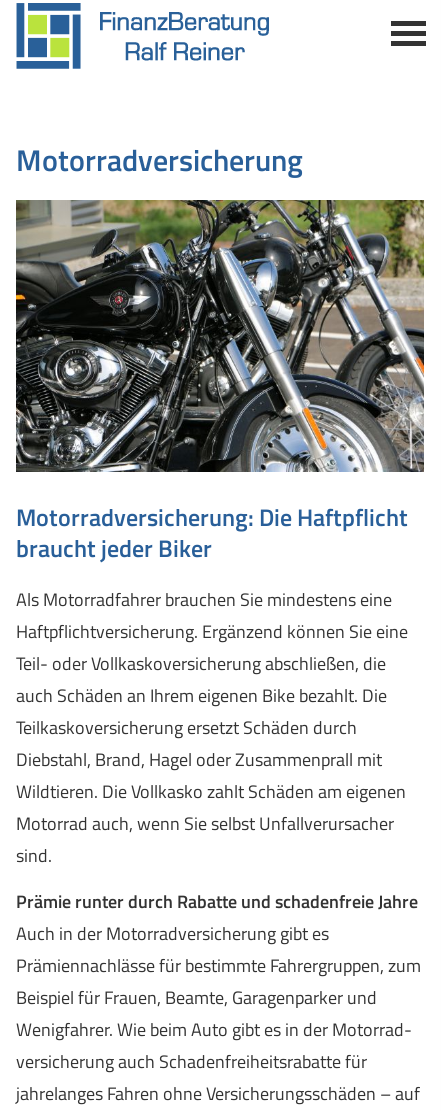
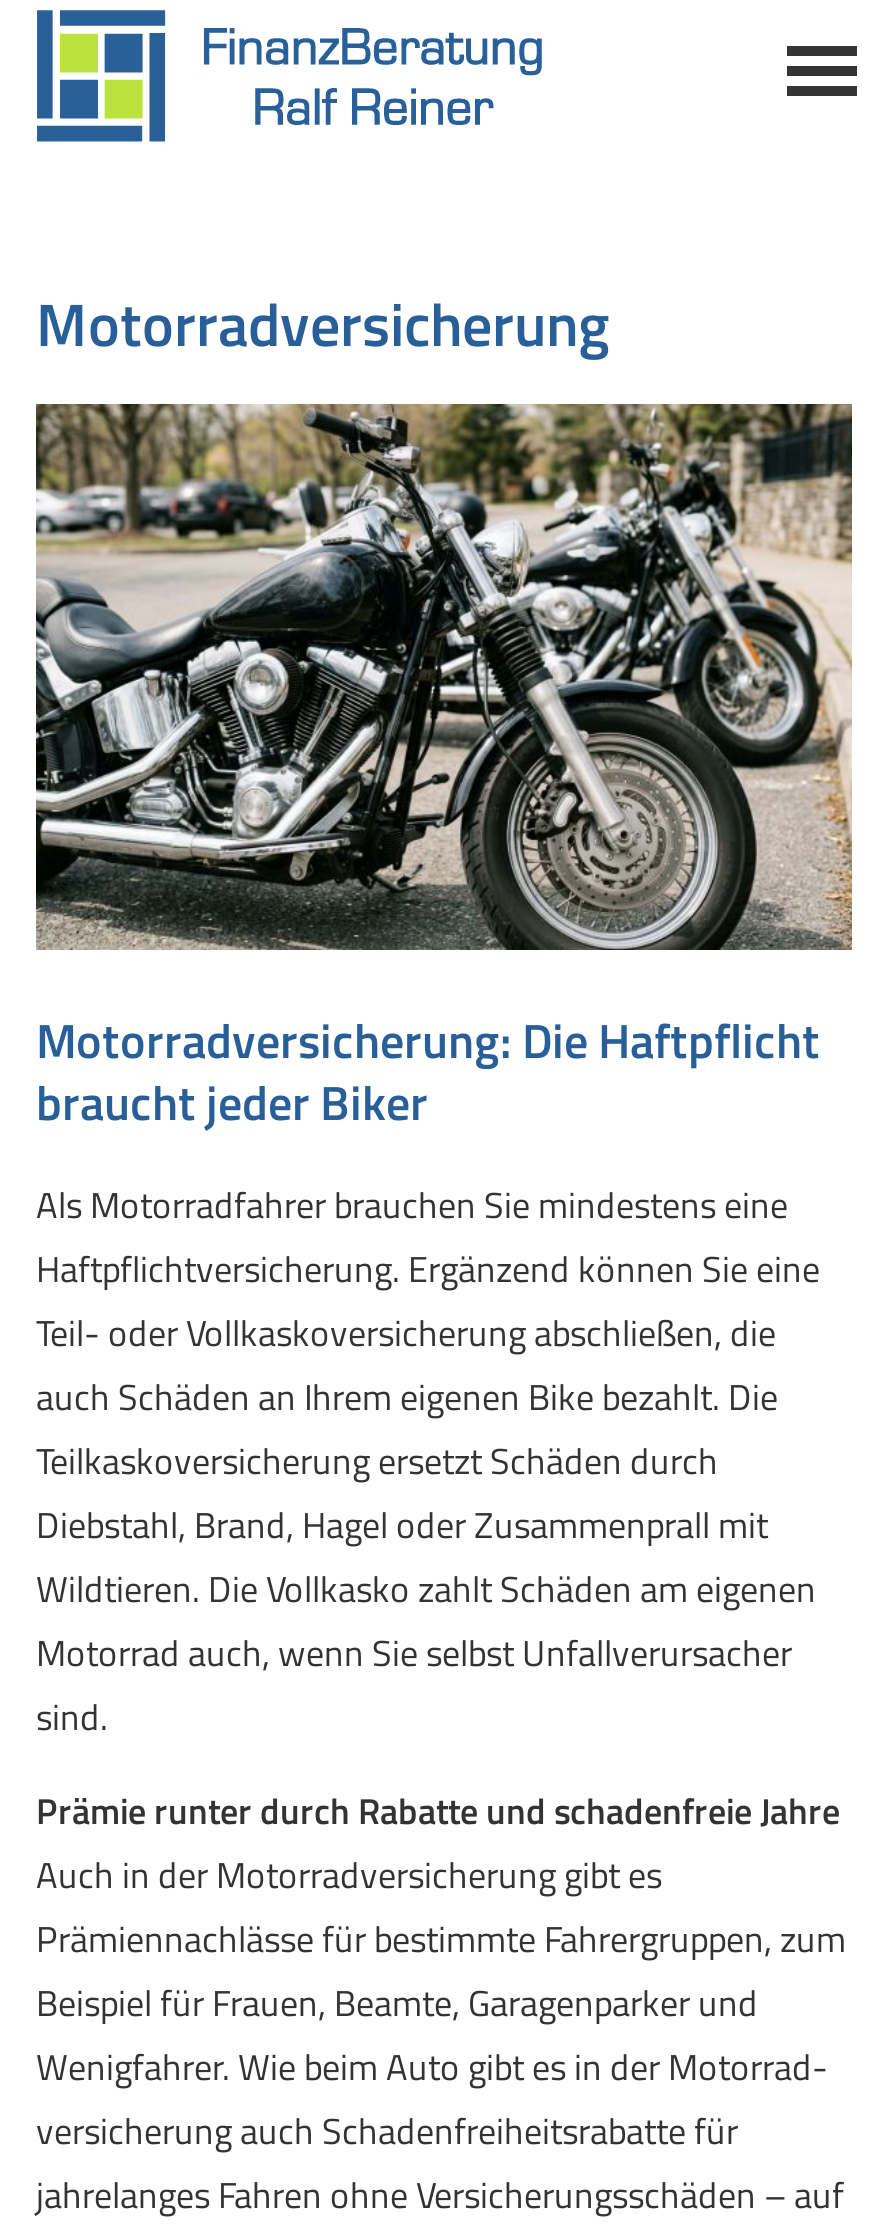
- [image]
+ [image]
